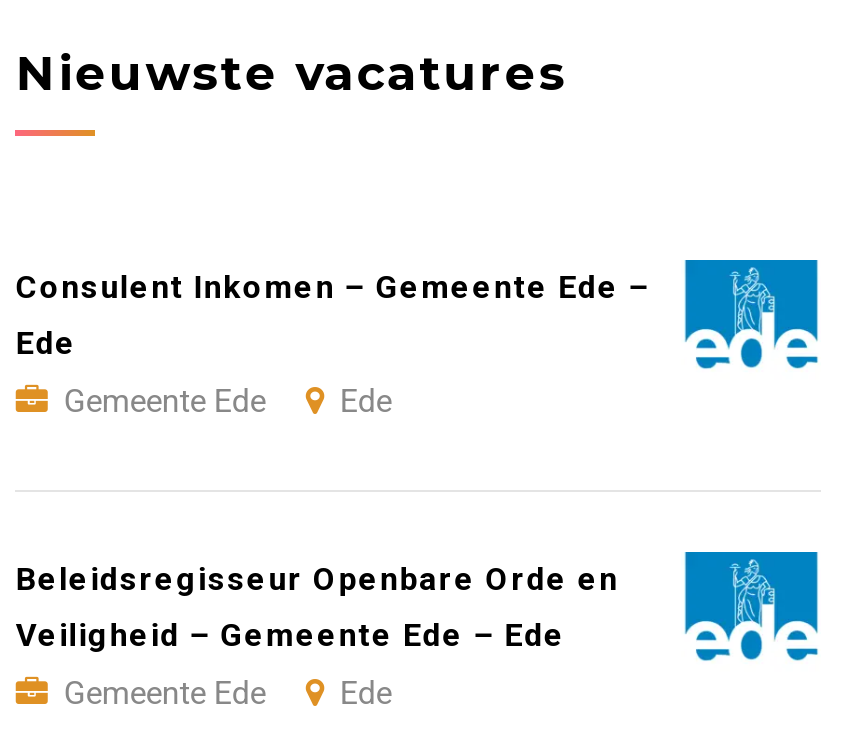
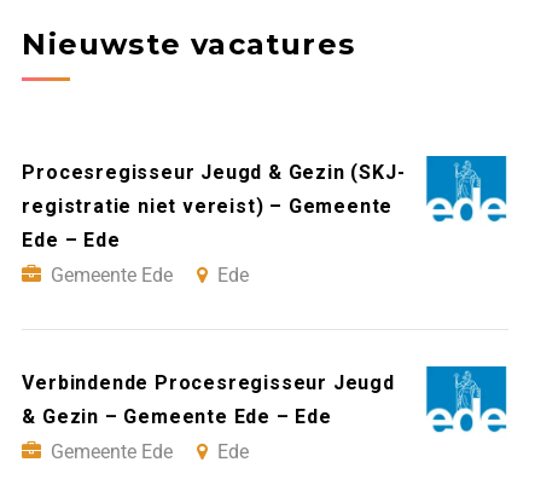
- Consulent Inkomen – Gemeente Ede –
- Ede
+ Procesregisseur Jeugd & Gezin (SKJ-
+ registratie niet vereist) – Gemeente
+ Ede – Ede

- Beleidsregisseur Openbare Orde en
+ Verbindende Procesregisseur Jeugd

- Veiligheid – Gemeente Ede – Ede
+ & Gezin – Gemeente Ede – Ede
